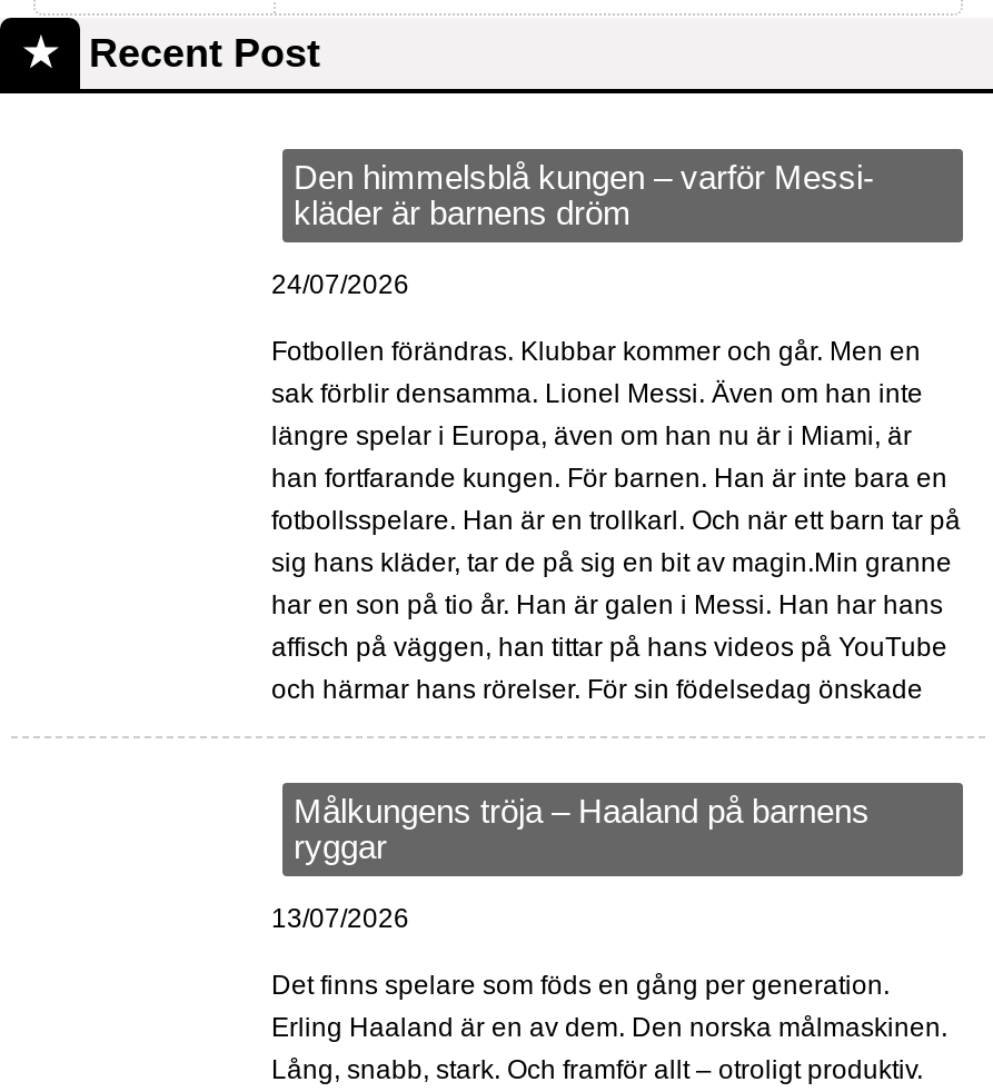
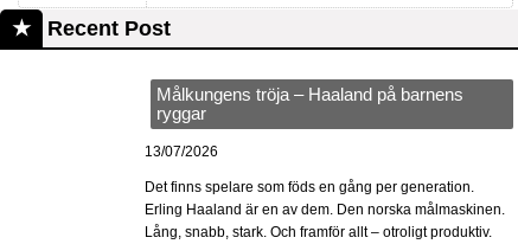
- Den himmelsblå kungen – varför Messi-
- kläder är barnens dröm
- 24/07/2026
- Fotbollen förändras. Klubbar kommer och går. Men en
- sak förblir densamma. Lionel Messi. Även om han inte
- längre spelar i Europa, även om han nu är i Miami, är
- han fortfarande kungen. För barnen. Han är inte bara en
- fotbollsspelare. Han är en trollkarl. Och när ett barn tar på
- sig hans kläder, tar de på sig en bit av magin.Min granne
- har en son på tio år. Han är galen i Messi. Han har hans
- affisch på väggen, han tittar på hans videos på YouTube
- och härmar hans rörelser. För sin födelsedag önskade
